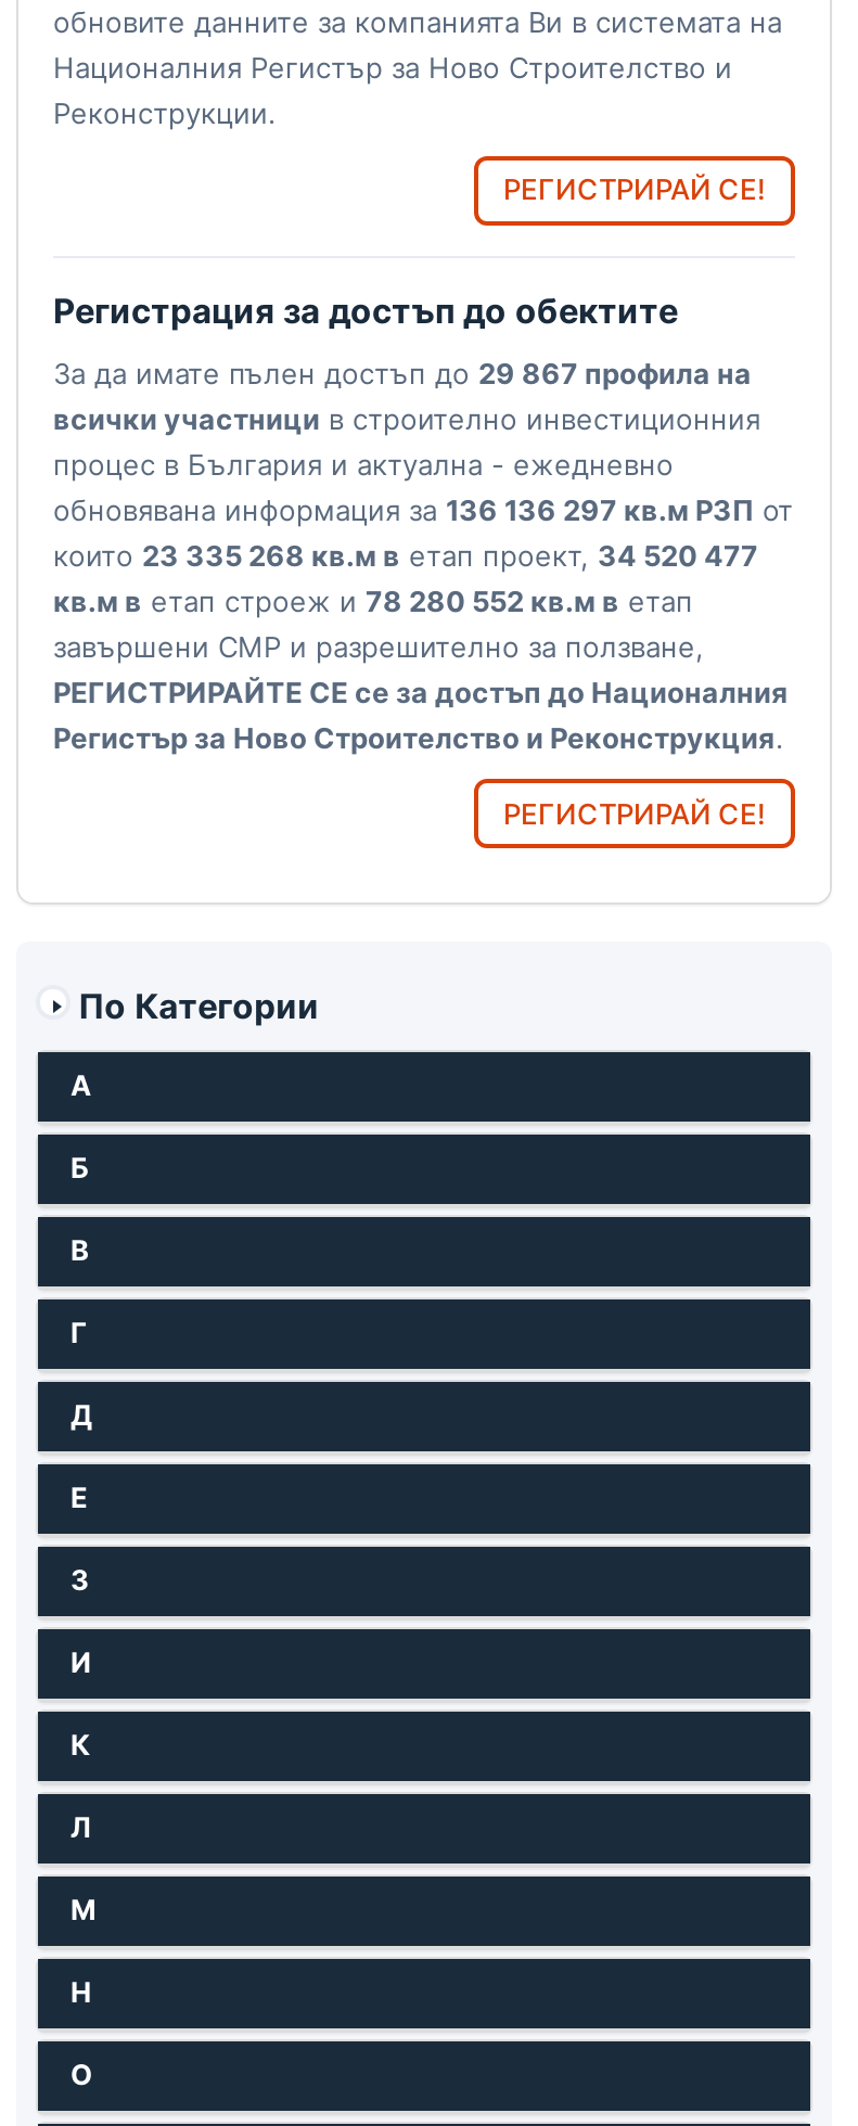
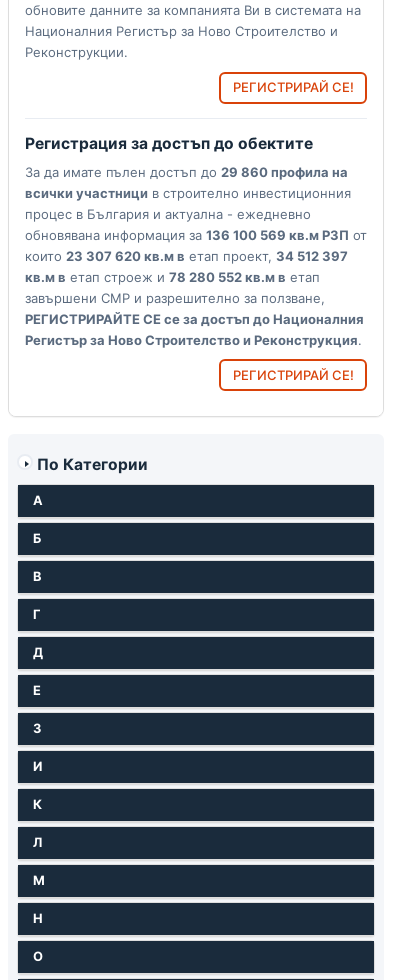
- За да имате пълен достъп до 29 867 профила на
+ За да имате пълен достъп до 29 860 профила на

- обновявана информация за 136 136 297 кв.м РЗП от
+ обновявана информация за 136 100 569 кв.м РЗП от

- които 23 335 268 кв.м в етап проект, 34 520 477
+ които 23 307 620 кв.м в етап проект, 34 512 397
